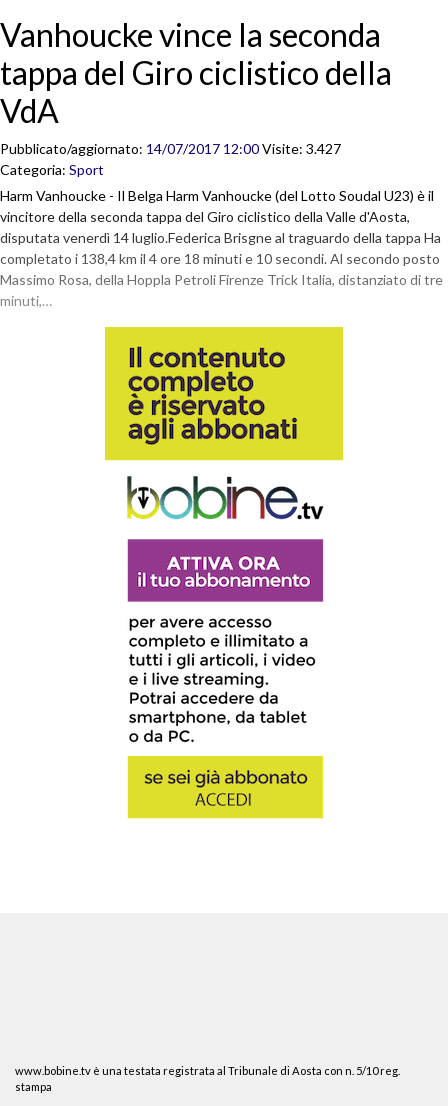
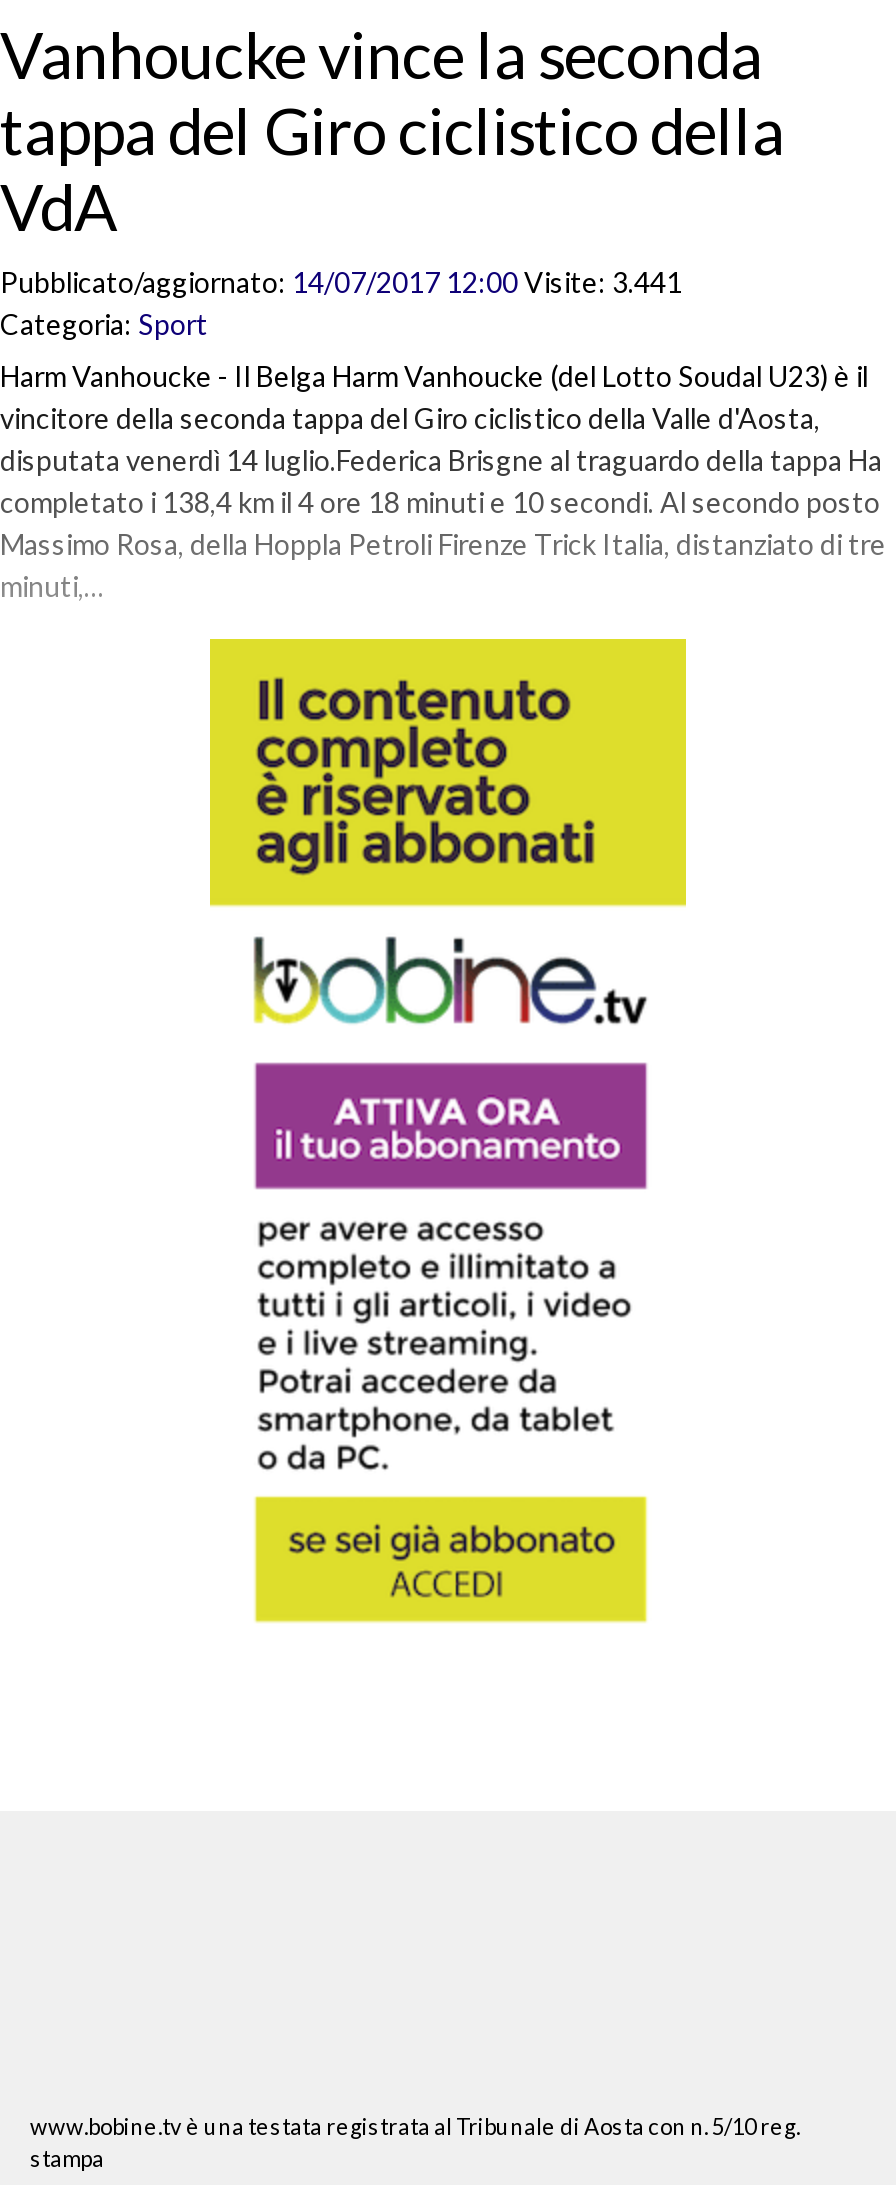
- Pubblicato/aggiornato: 14/07/2017 12:00 Visite: 3.427
+ Pubblicato/aggiornato: 14/07/2017 12:00 Visite: 3.441
